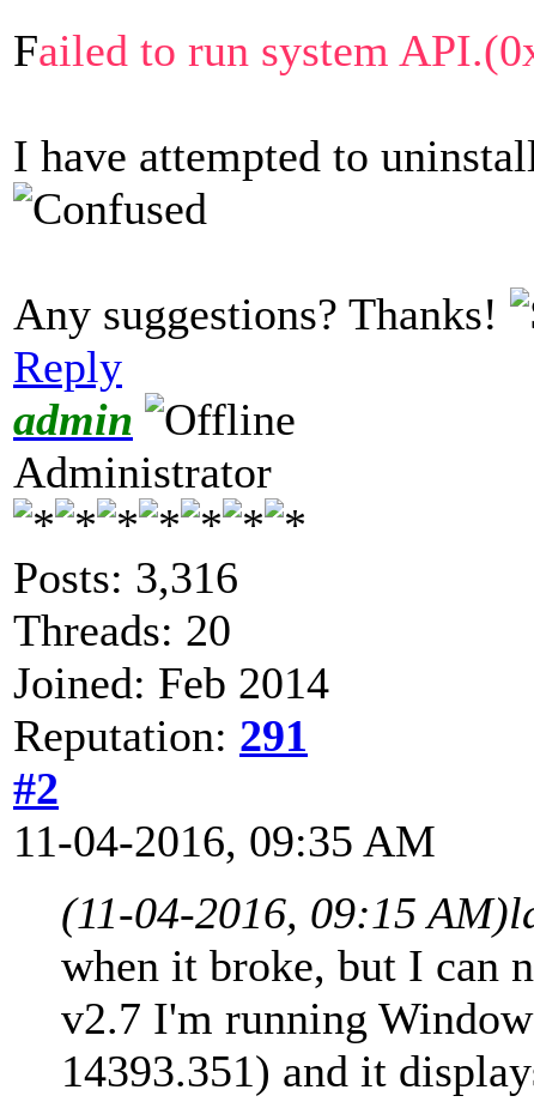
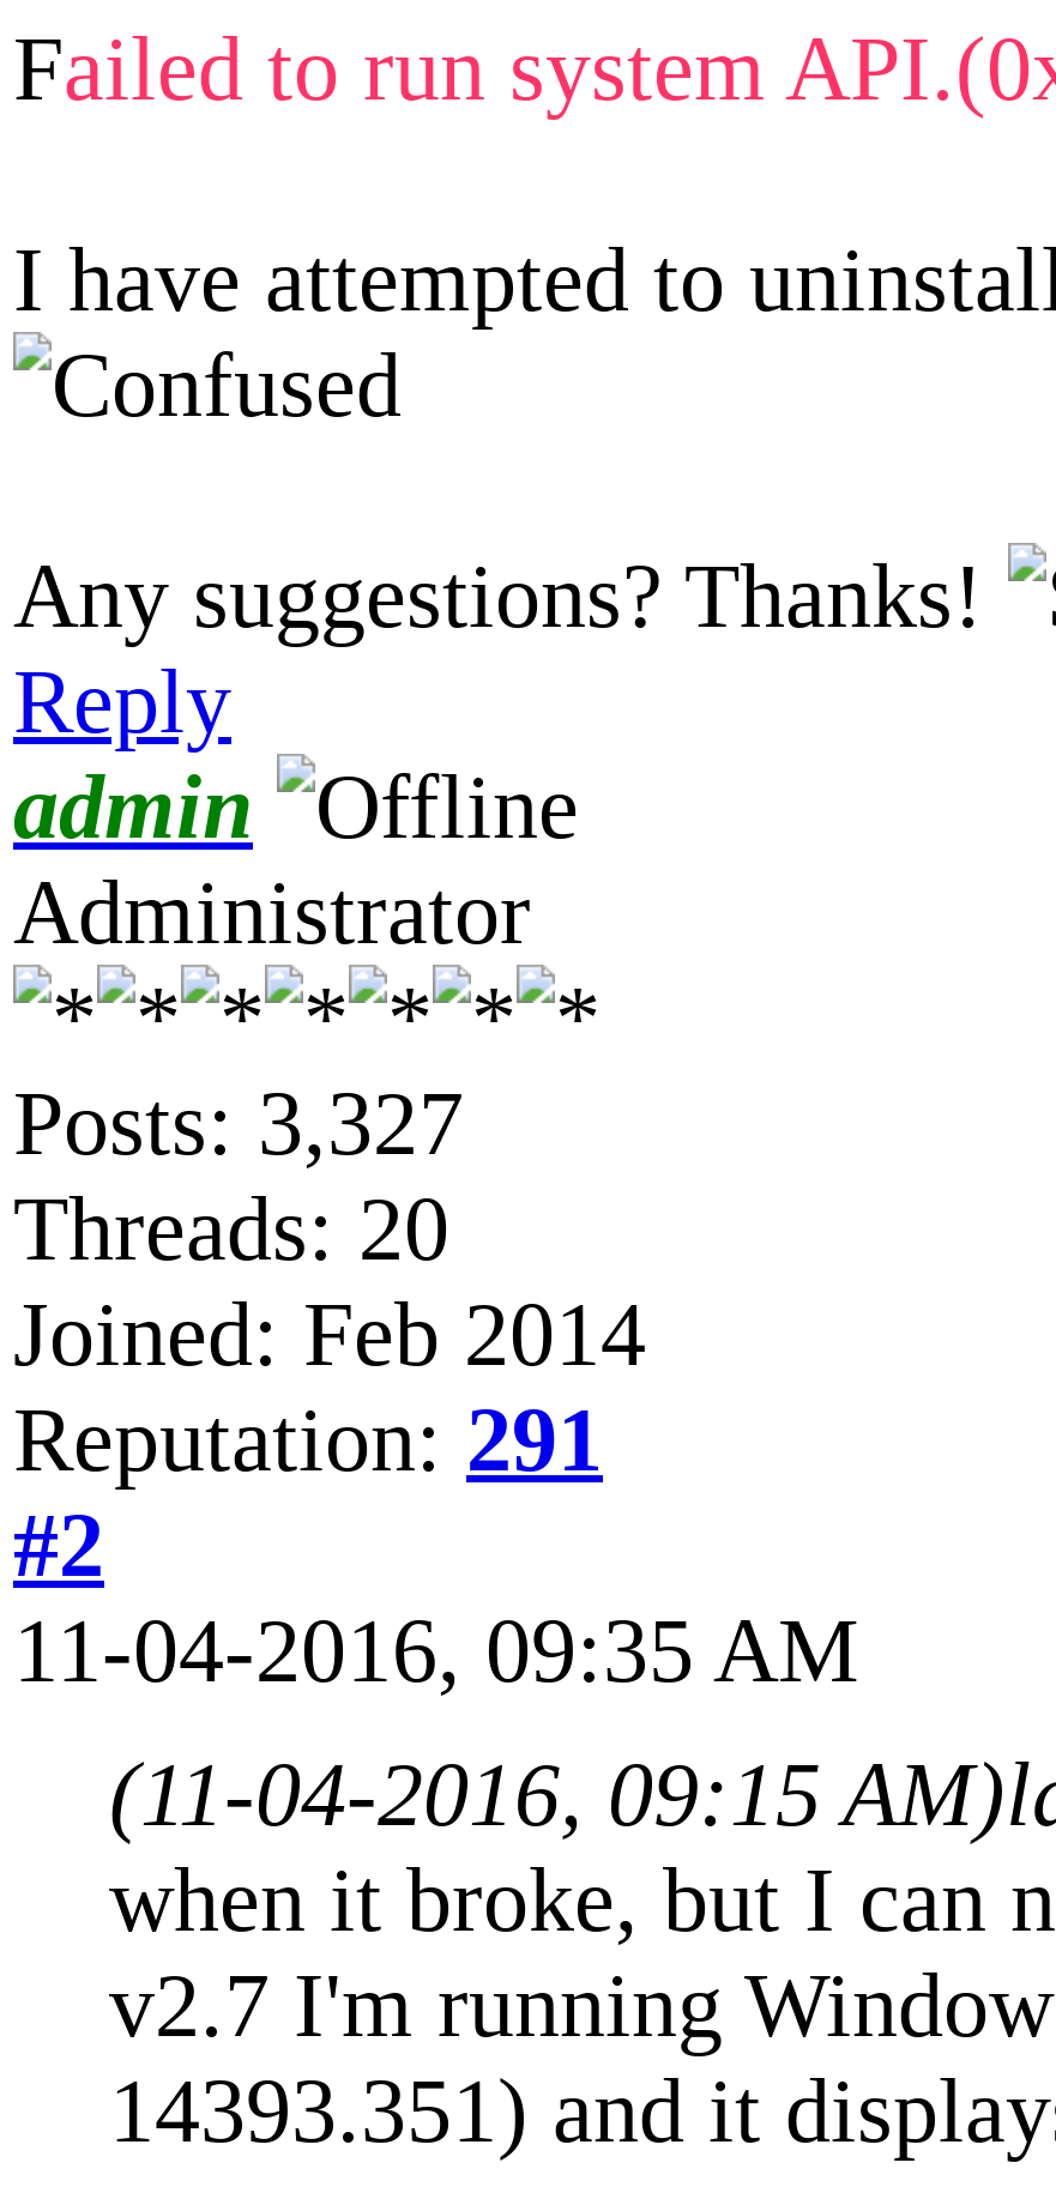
- Posts: 3,316
+ Posts: 3,327
